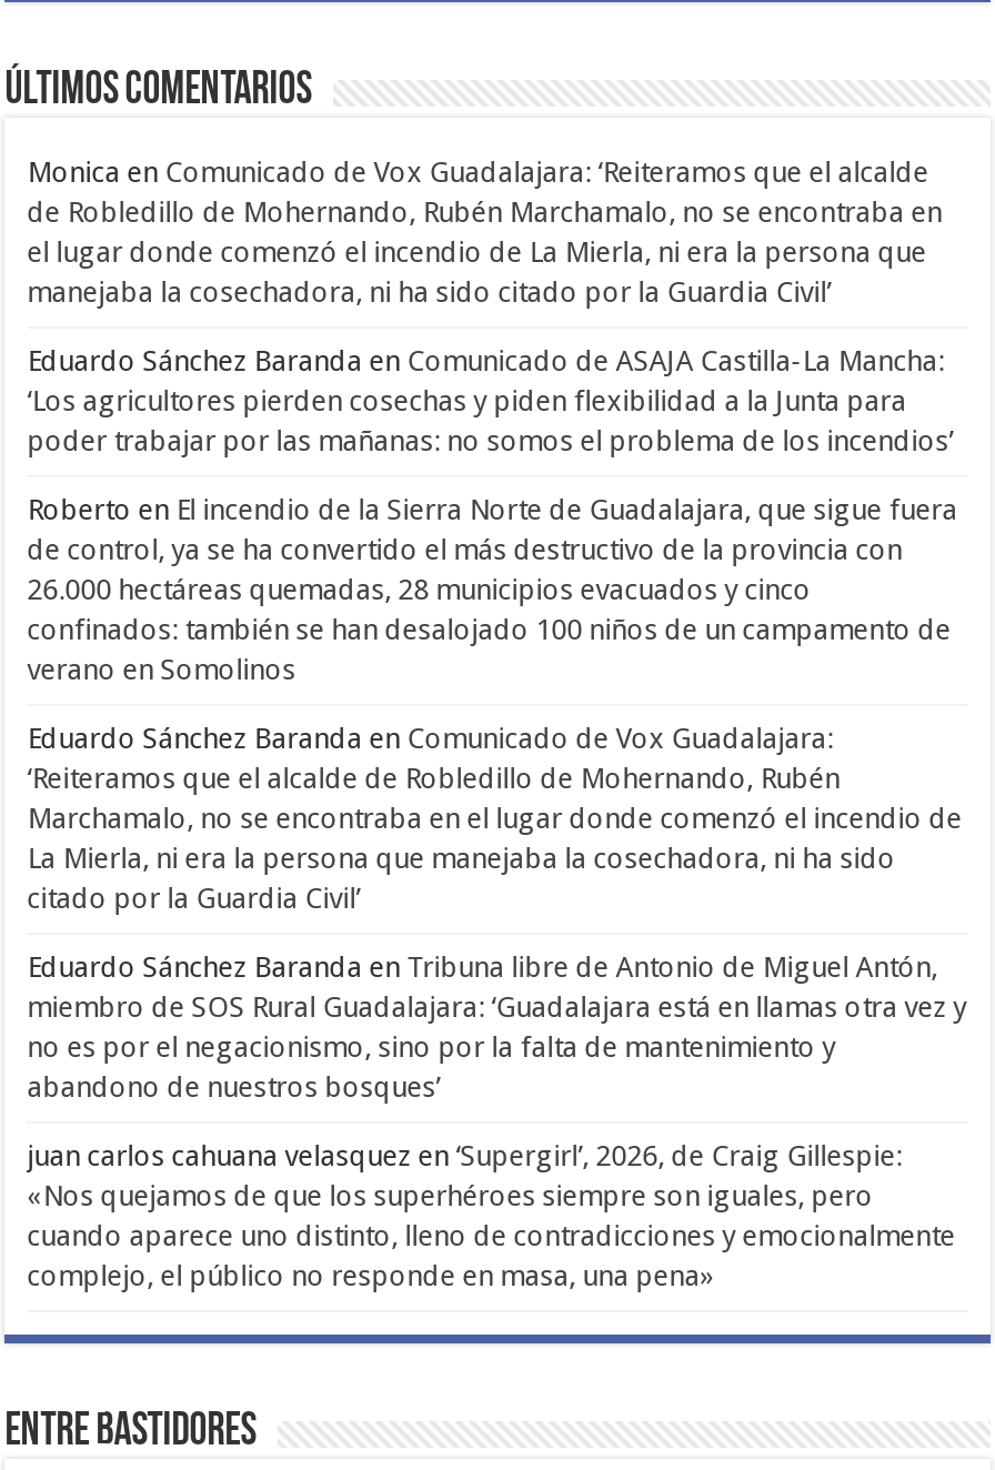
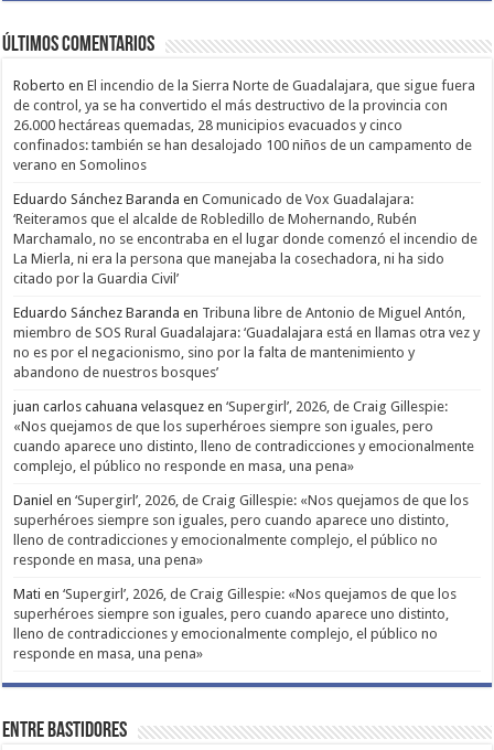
- Monica en Comunicado de Vox Guadalajara: ‘Reiteramos que el alcalde
- de Robledillo de Mohernando, Rubén Marchamalo, no se encontraba en
- el lugar donde comenzó el incendio de La Mierla, ni era la persona que
- manejaba la cosechadora, ni ha sido citado por la Guardia Civil’
- Eduardo Sánchez Baranda en Comunicado de ASAJA Castilla-La Mancha:
- ‘Los agricultores pierden cosechas y piden flexibilidad a la Junta para
- poder trabajar por las mañanas: no somos el problema de los incendios’

moved up: Roberto en El incendio de la Sierra Norte de Guadalajara, que sigue fuera | de control, ya se ha convertido el más destructivo de la provincia con | 26.000 hectáreas quemadas, 28 municipios evacuados y cinco | ... | cuando aparece uno distinto, lleno de contradicciones y emocionalmente | complejo, el público no responde en masa, una pena»

+ Daniel en ‘Supergirl’, 2026, de Craig Gillespie: «Nos quejamos de que los
+ superhéroes siempre son iguales, pero cuando aparece uno distinto,
+ lleno de contradicciones y emocionalmente complejo, el público no
+ responde en masa, una pena»
+ Mati en ‘Supergirl’, 2026, de Craig Gillespie: «Nos quejamos de que los
+ superhéroes siempre son iguales, pero cuando aparece uno distinto,
+ lleno de contradicciones y emocionalmente complejo, el público no
+ responde en masa, una pena»
